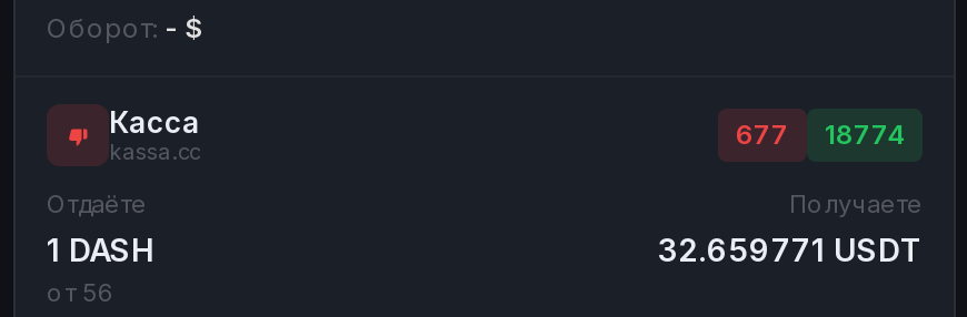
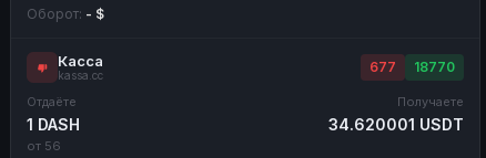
- 677 18774
+ 677 18770

- 32.659771 USDT
+ 34.620001 USDT
